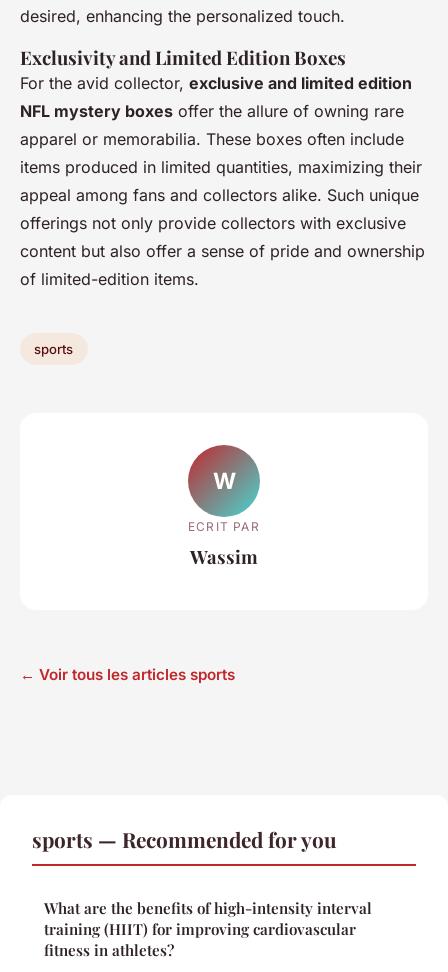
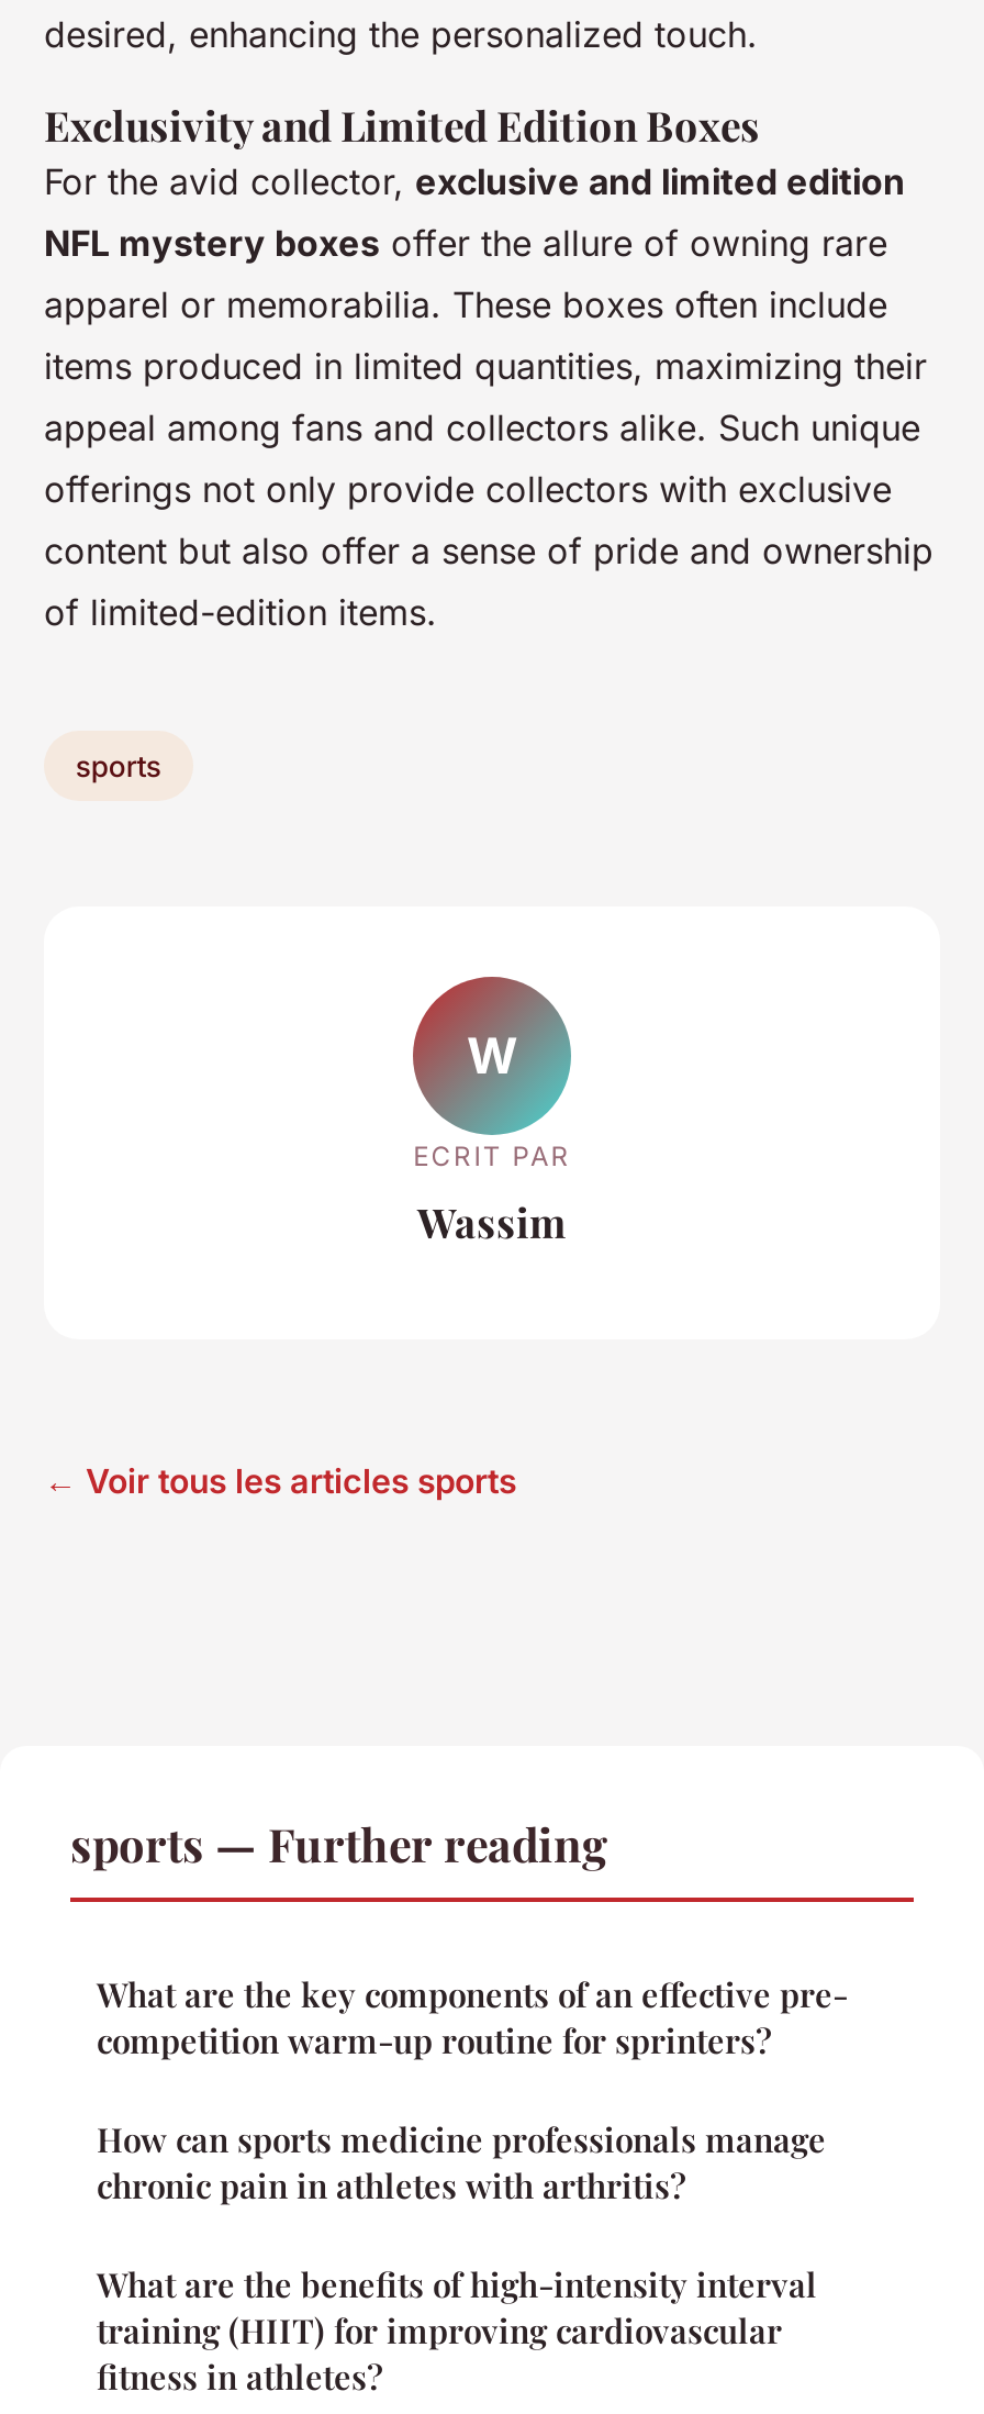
- sports — Recommended for you
+ sports — Further reading
+ What are the key components of an effective pre-
+ competition warm-up routine for sprinters?
+ How can sports medicine professionals manage
+ chronic pain in athletes with arthritis?
